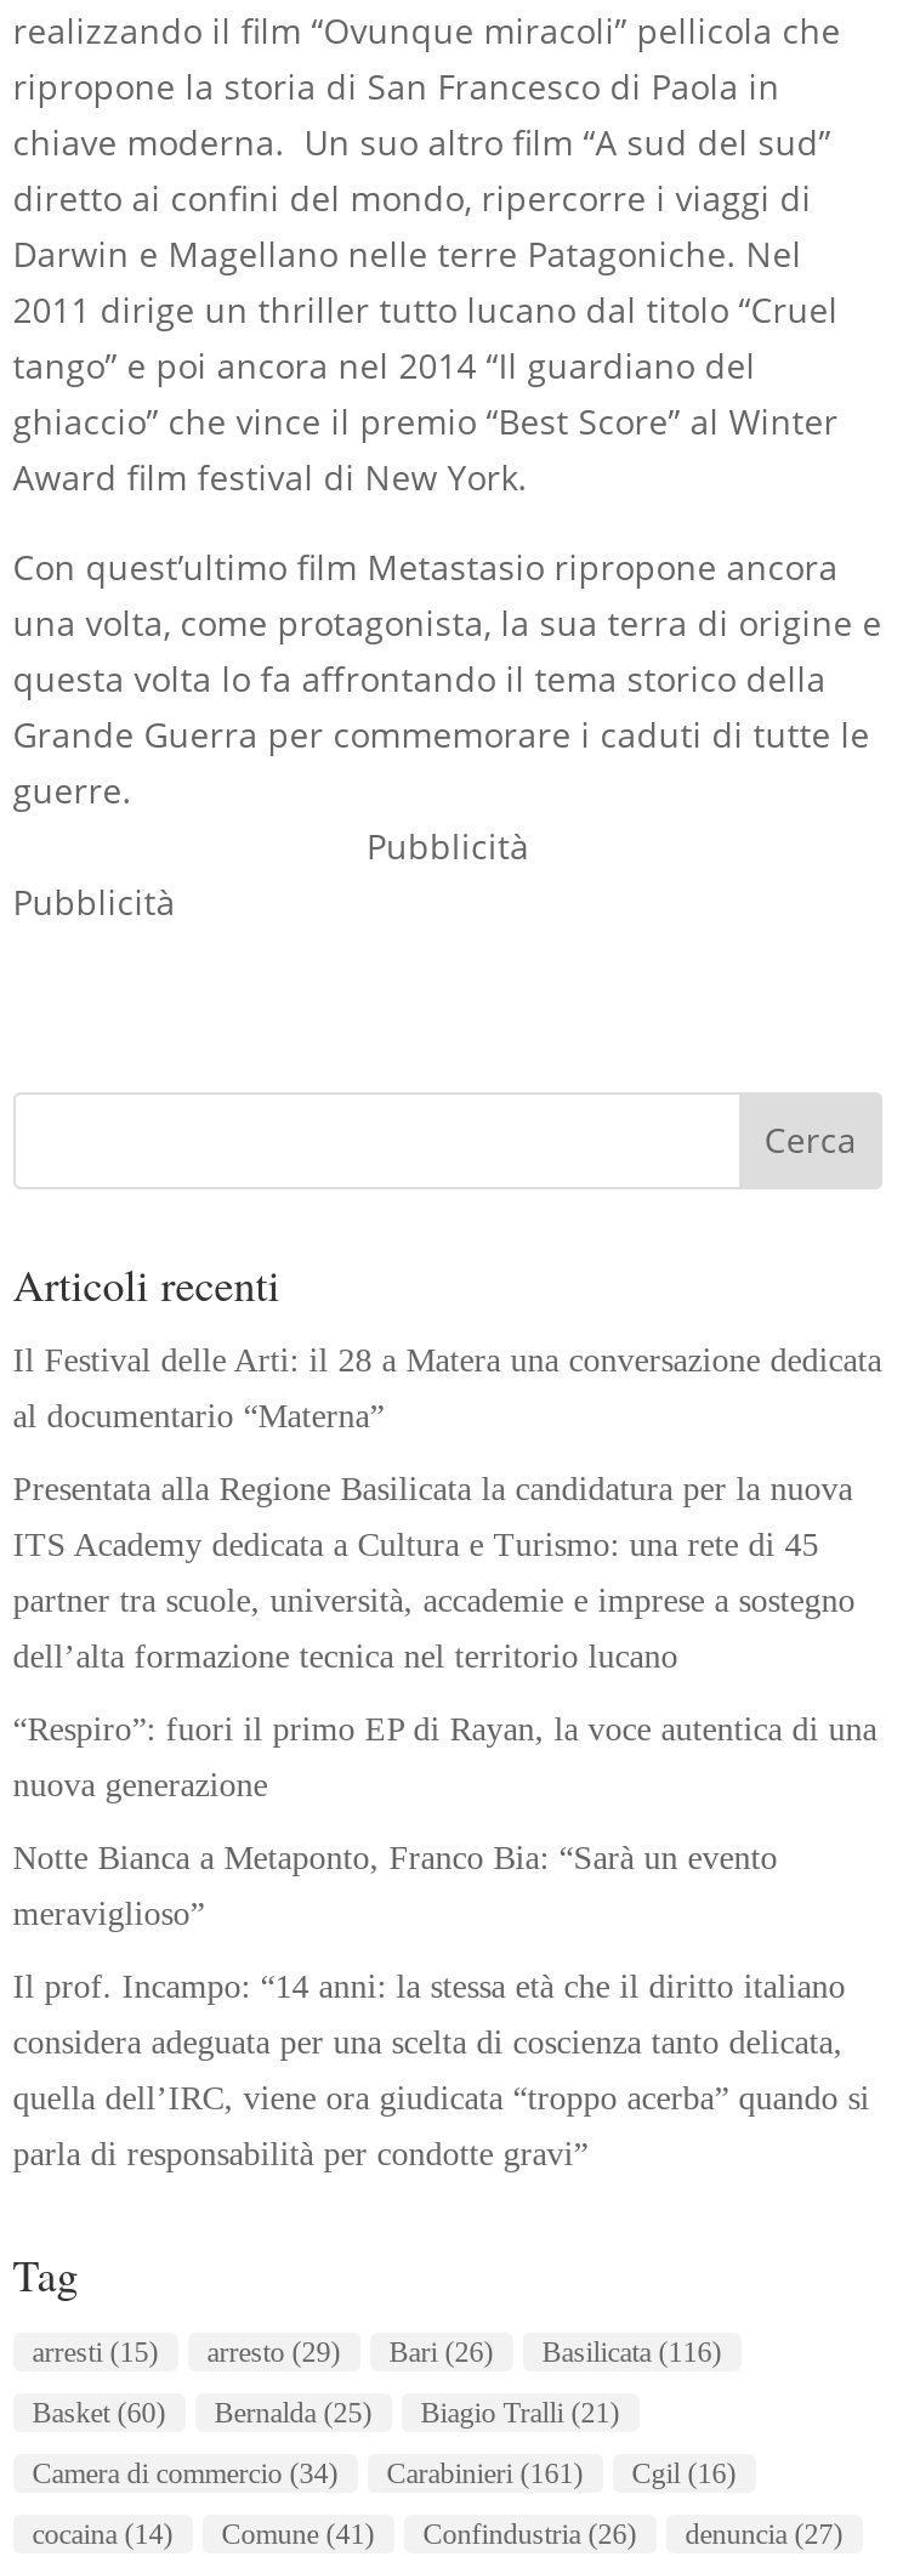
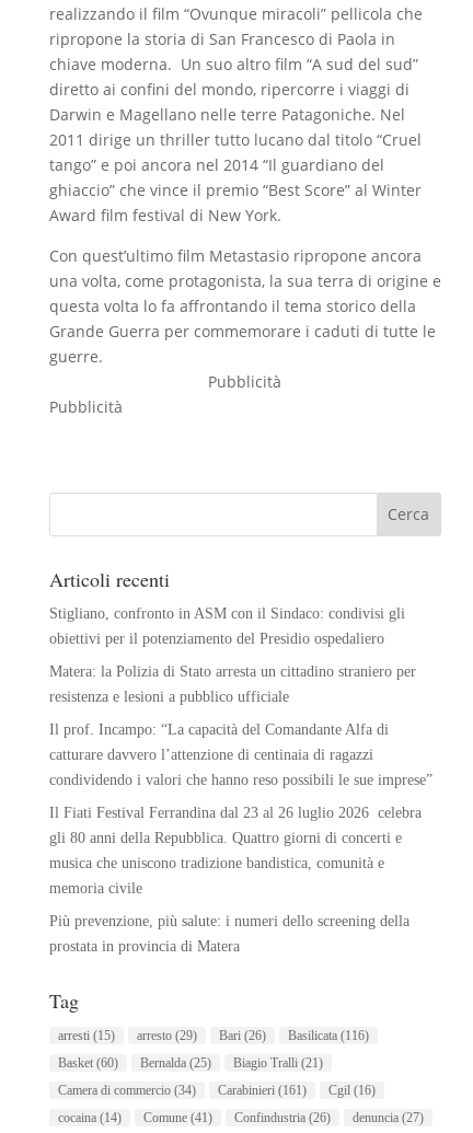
- Il Festival delle Arti: il 28 a Matera una conversazione dedicata
- al documentario “Materna”
- Presentata alla Regione Basilicata la candidatura per la nuova
- ITS Academy dedicata a Cultura e Turismo: una rete di 45
- partner tra scuole, università, accademie e imprese a sostegno
- dell’alta formazione tecnica nel territorio lucano
- “Respiro”: fuori il primo EP di Rayan, la voce autentica di una
- nuova generazione
- Notte Bianca a Metaponto, Franco Bia: “Sarà un evento
- meraviglioso”
- Il prof. Incampo: “14 anni: la stessa età che il diritto italiano
- considera adeguata per una scelta di coscienza tanto delicata,
- quella dell’IRC, viene ora giudicata “troppo acerba” quando si
- parla di responsabilità per condotte gravi”
+ Stigliano, confronto in ASM con il Sindaco: condivisi gli
+ obiettivi per il potenziamento del Presidio ospedaliero
+ Matera: la Polizia di Stato arresta un cittadino straniero per
+ resistenza e lesioni a pubblico ufficiale
+ Il prof. Incampo: “La capacità del Comandante Alfa di
+ catturare davvero l’attenzione di centinaia di ragazzi
+ condividendo i valori che hanno reso possibili le sue imprese”
+ Il Fiati Festival Ferrandina dal 23 al 26 luglio 2026 celebra
+ gli 80 anni della Repubblica. Quattro giorni di concerti e
+ musica che uniscono tradizione bandistica, comunità e
+ memoria civile
+ Più prevenzione, più salute: i numeri dello screening della
+ prostata in provincia di Matera
